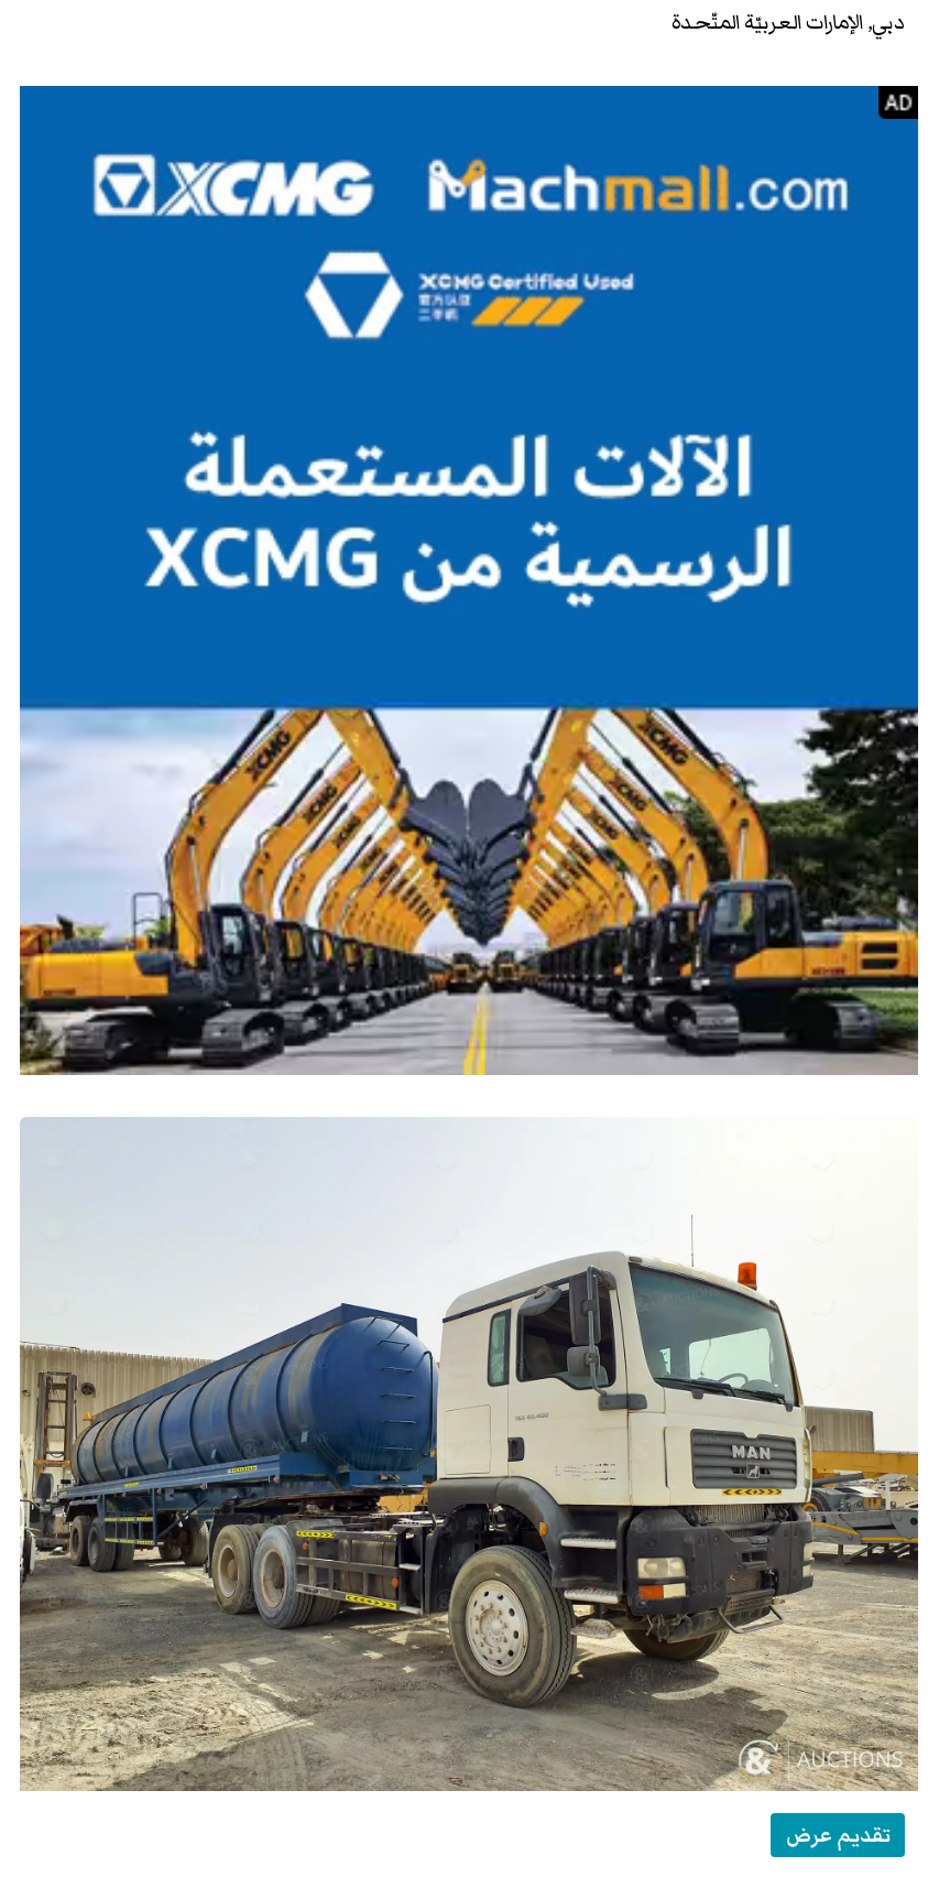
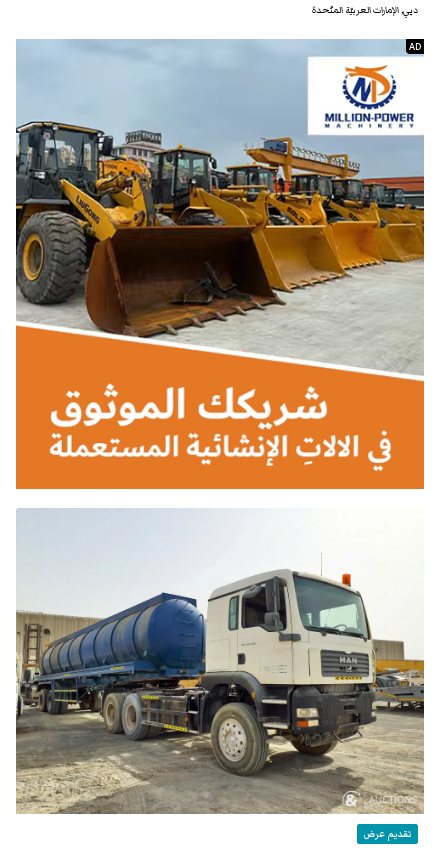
- [image]
+ [image]
